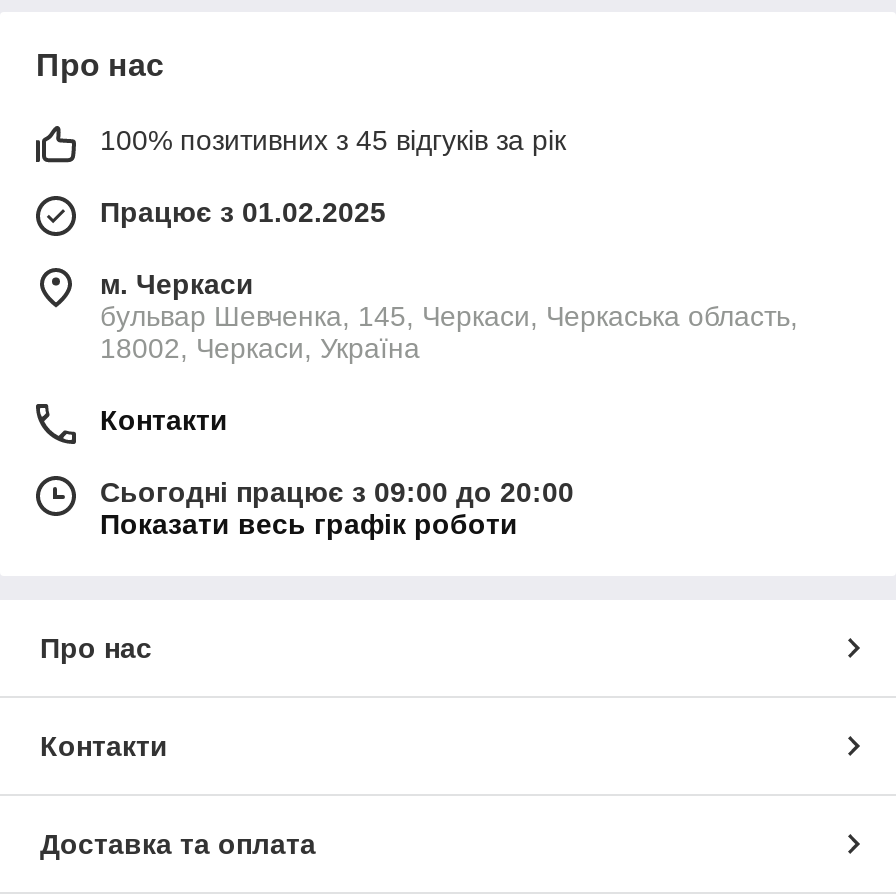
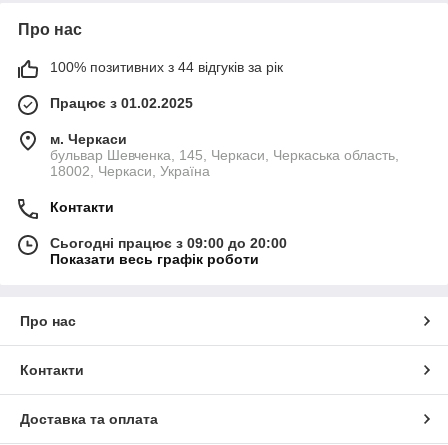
- 100% позитивних з 45 відгуків за рік
+ 100% позитивних з 44 відгуків за рік
